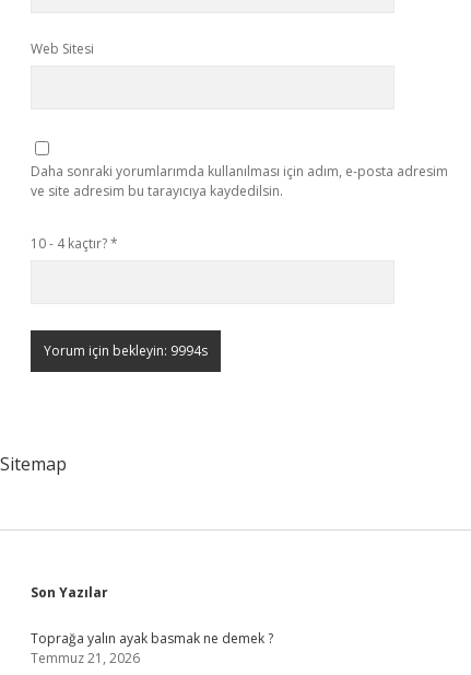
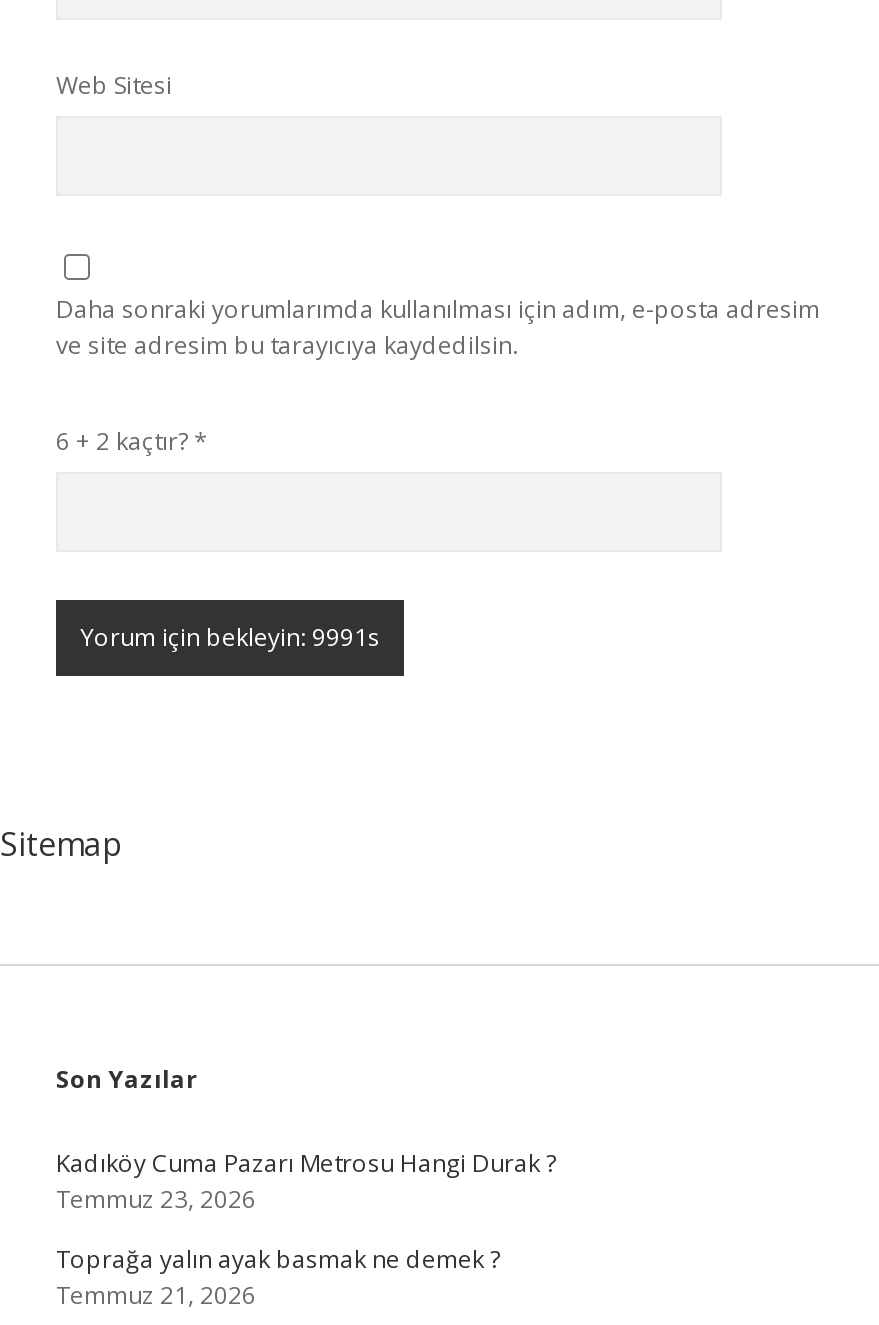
- 10 - 4 kaçtır? *
+ 6 + 2 kaçtır? *

+ Kadıköy Cuma Pazarı Metrosu Hangi Durak ?
+ Temmuz 23, 2026
